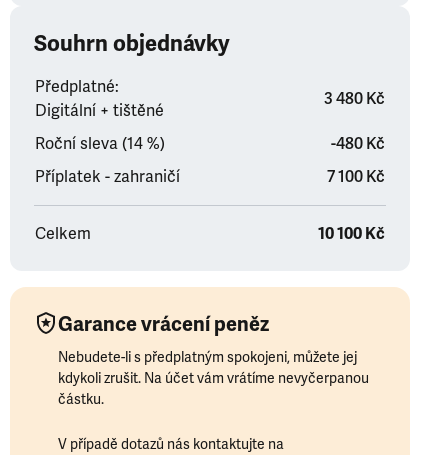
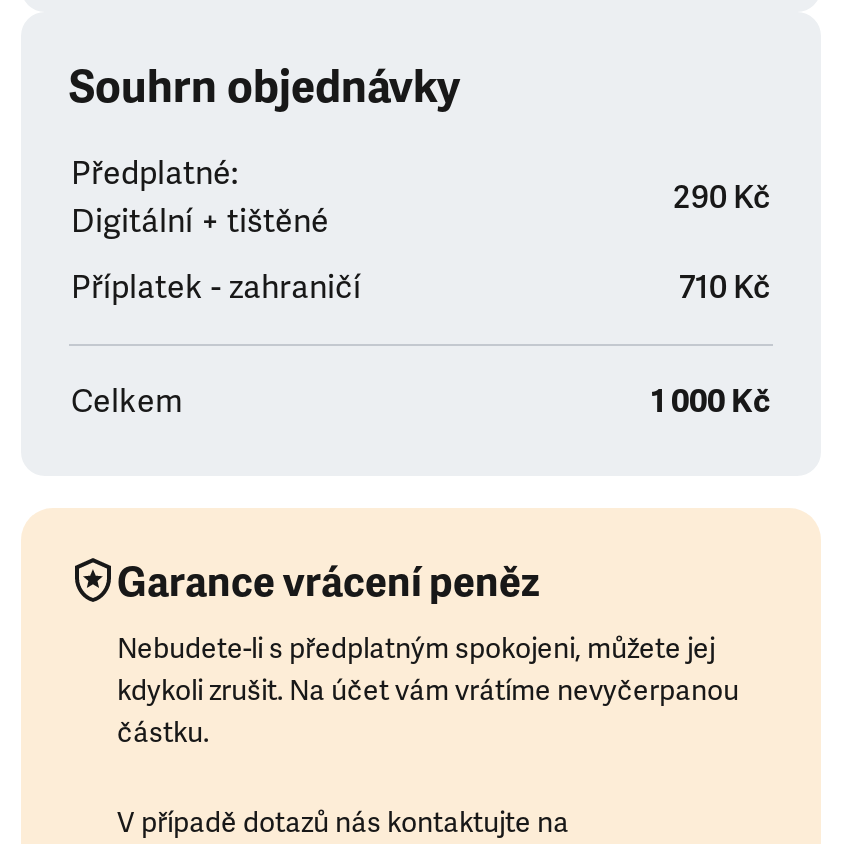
- 3 480 Kč
- Roční sleva (14 %)
- -480 Kč
+ 290 Kč

- 7 100 Kč
+ 710 Kč

- 10 100 Kč
+ 1 000 Kč
